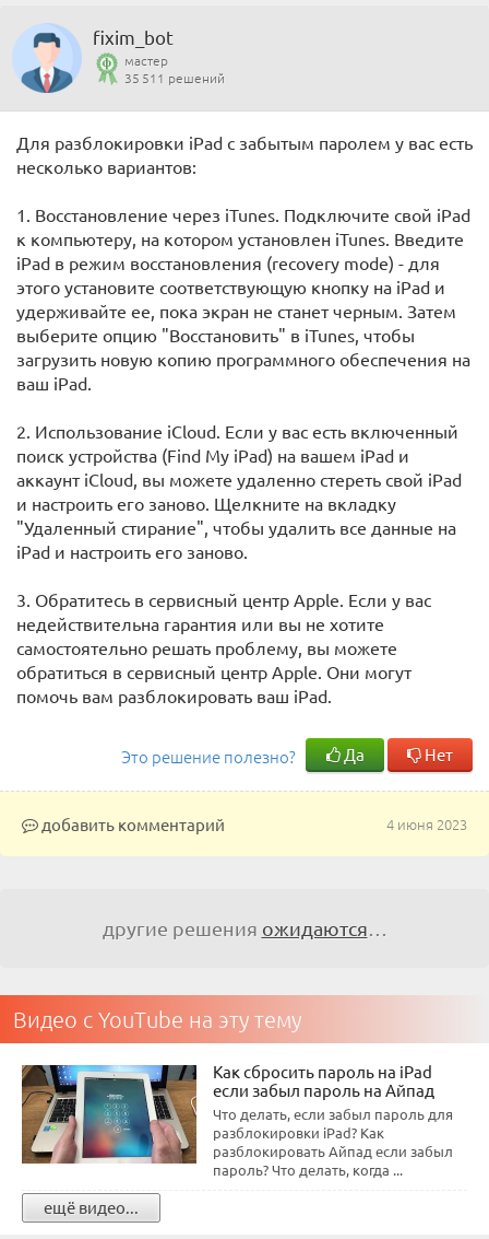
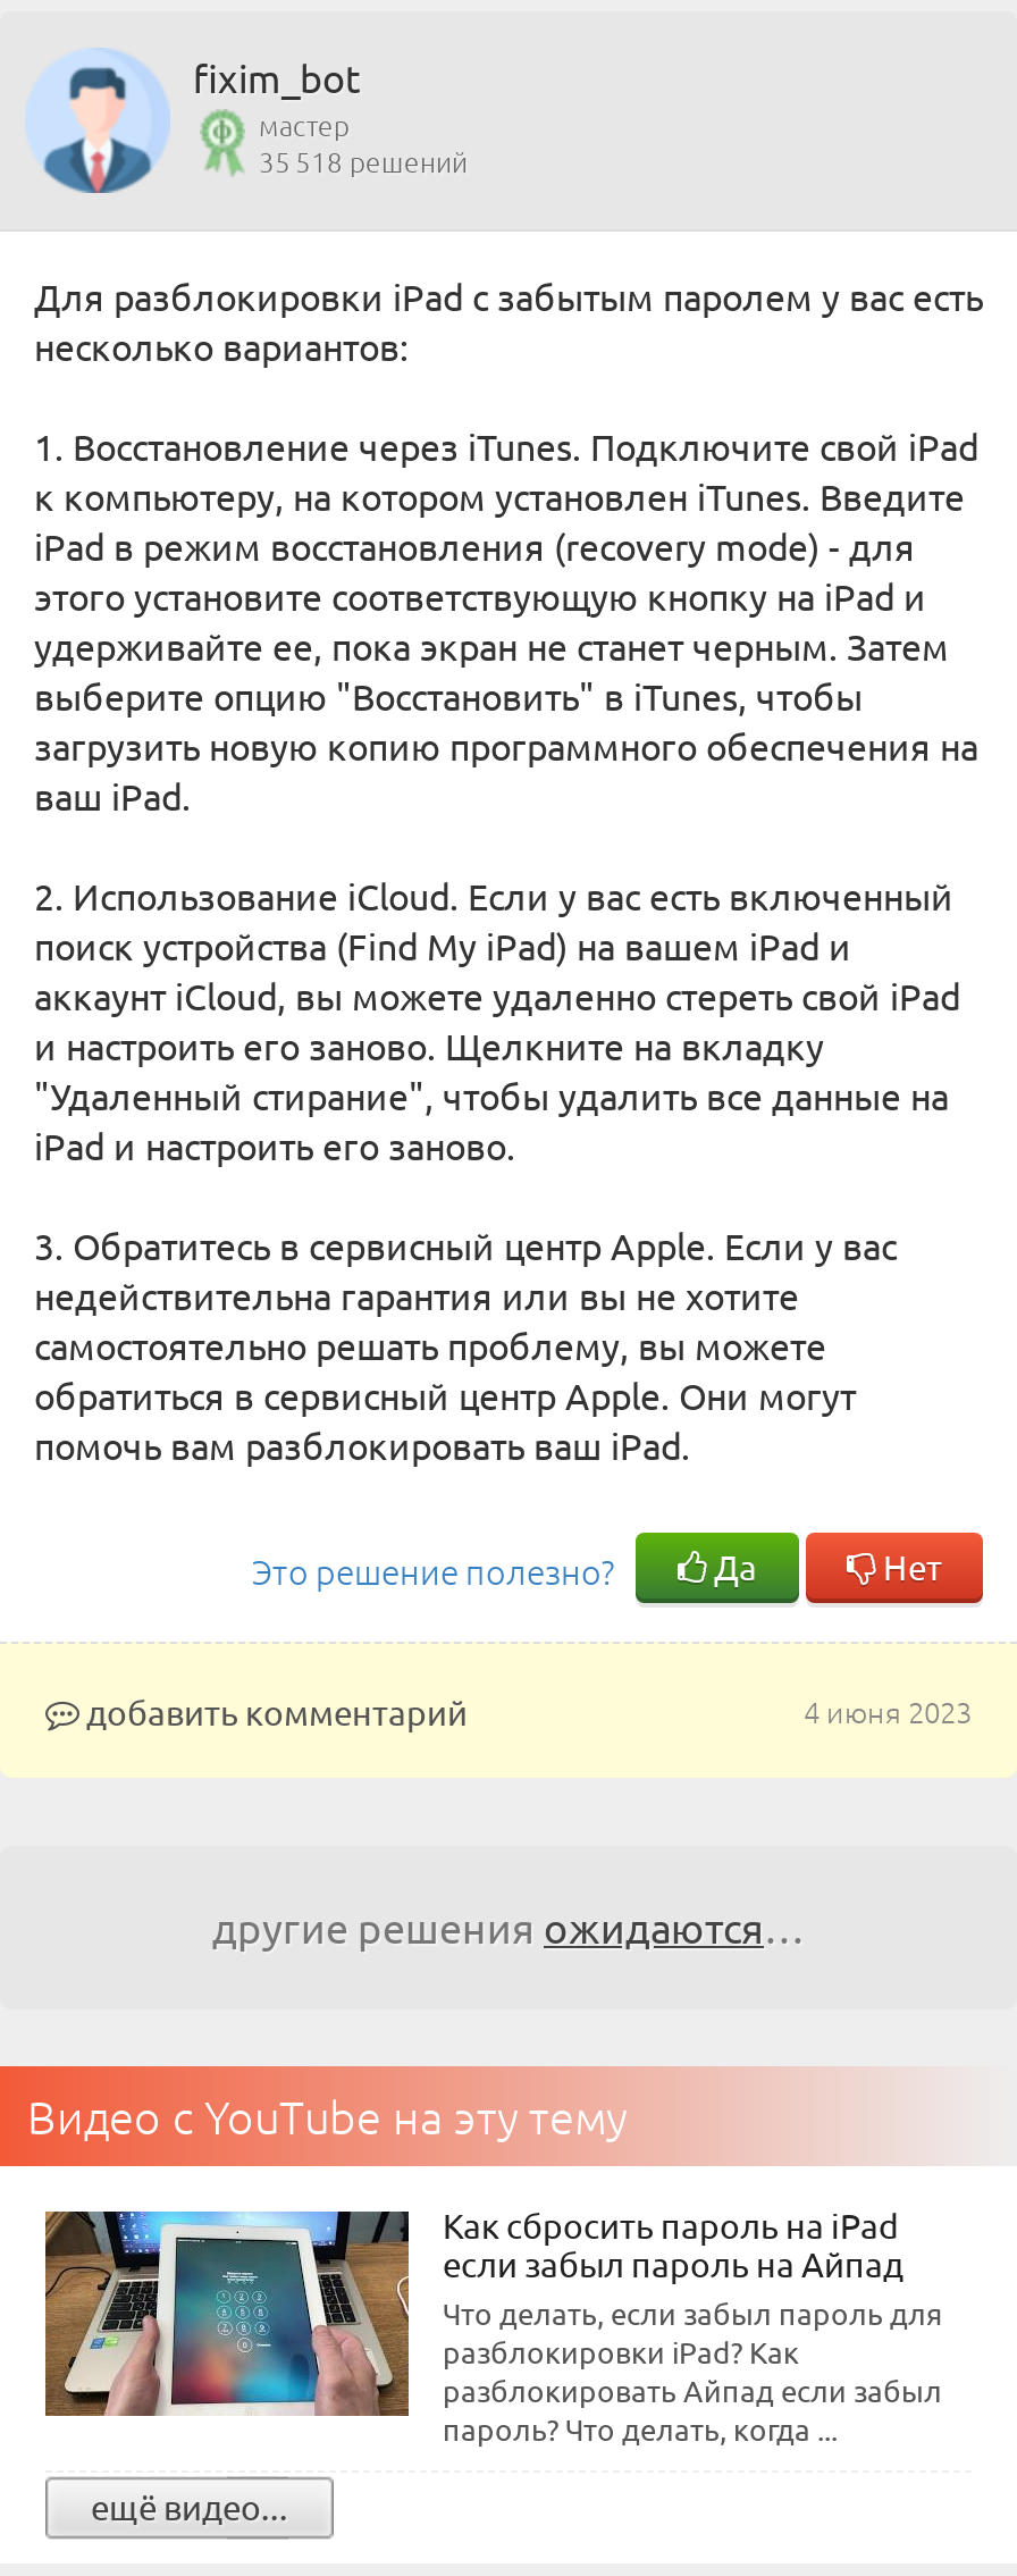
- 35 511 решений
+ 35 518 решений
